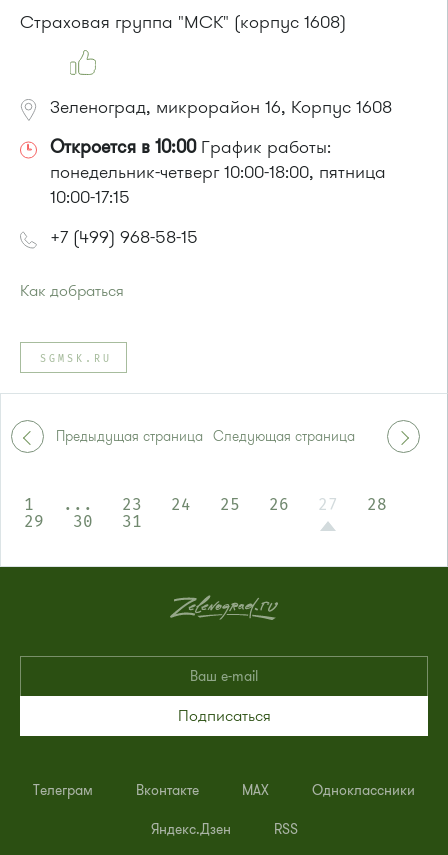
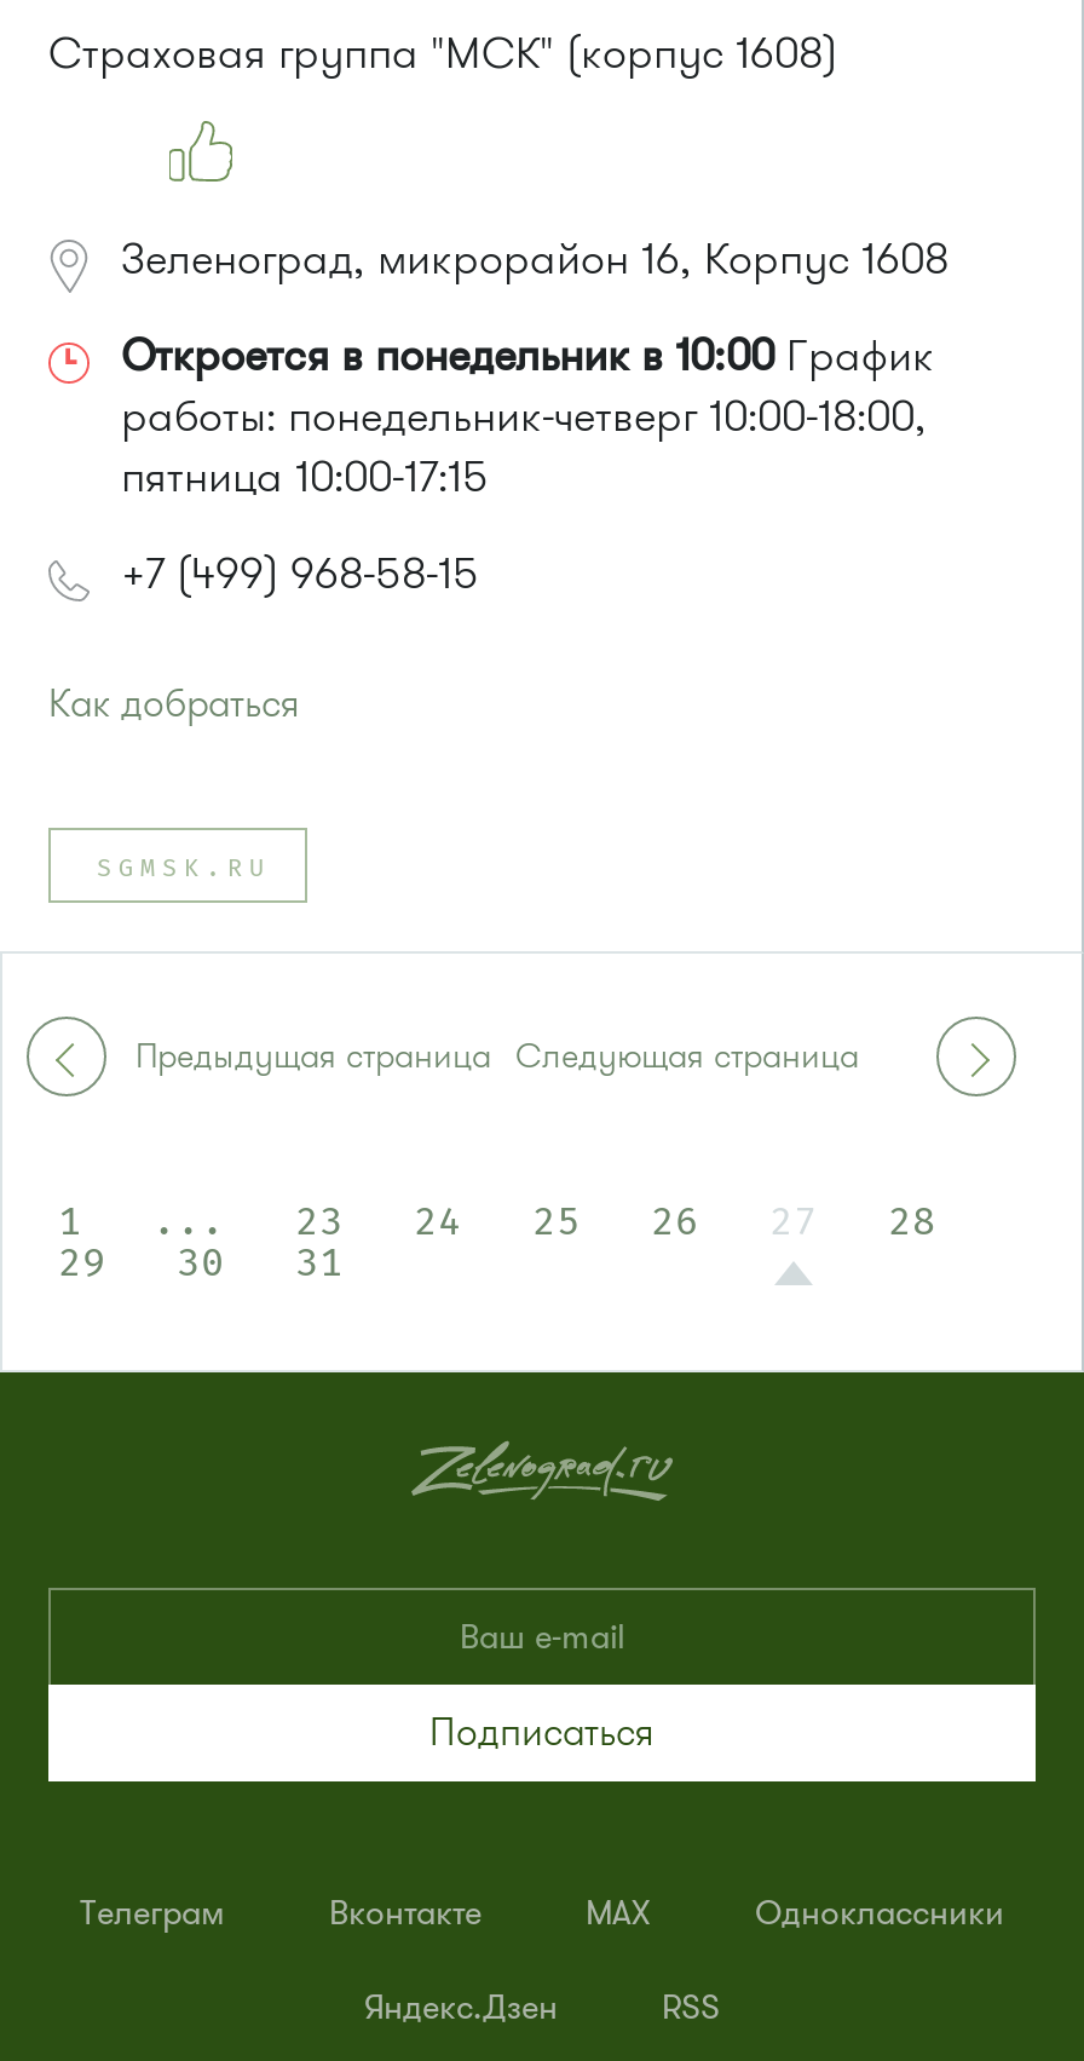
- Откроется в 10:00 График работы:
- понедельник-четверг 10:00-18:00, пятница
- 10:00-17:15
+ Откроется в понедельник в 10:00 График
+ работы: понедельник-четверг 10:00-18:00,
+ пятница 10:00-17:15
